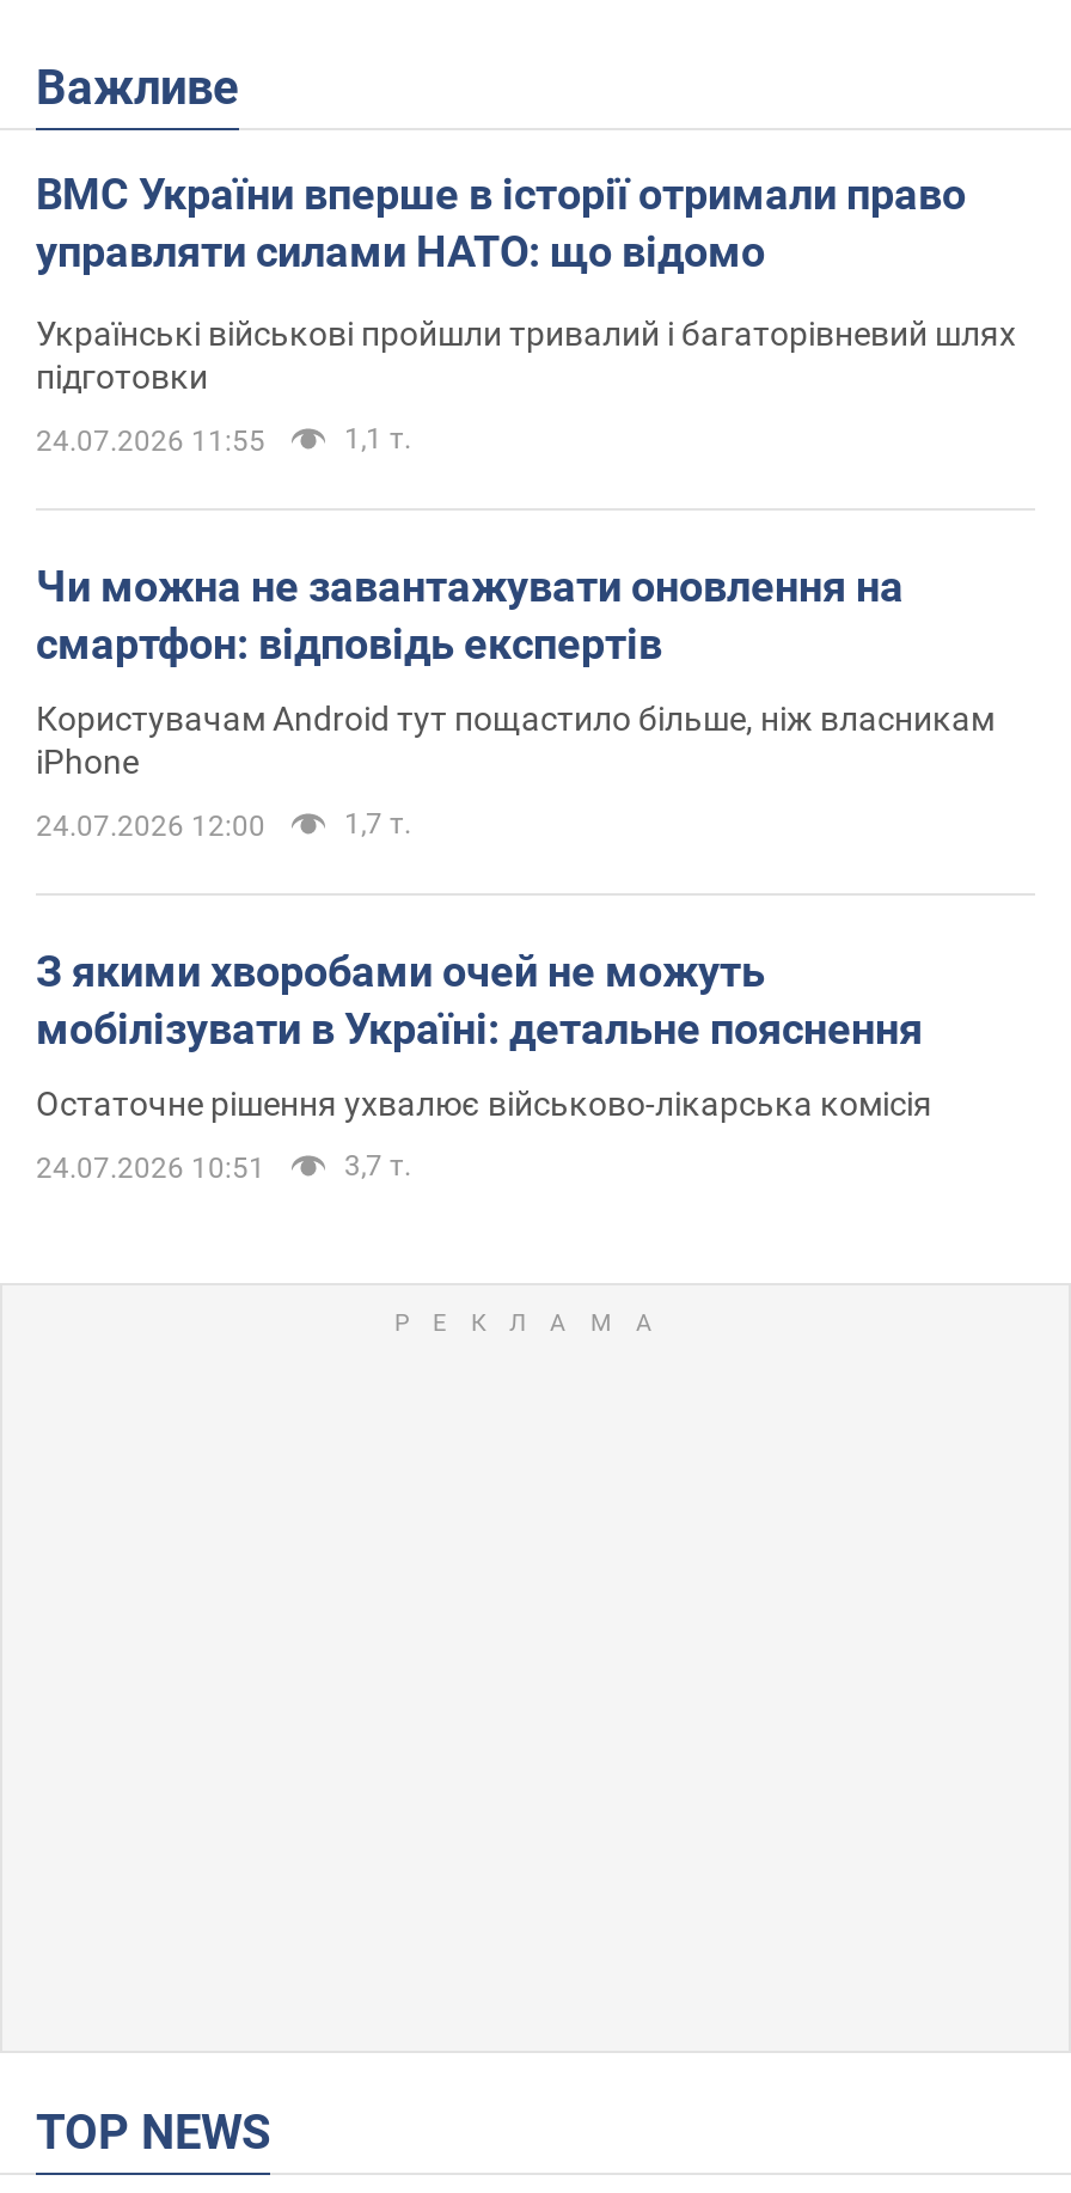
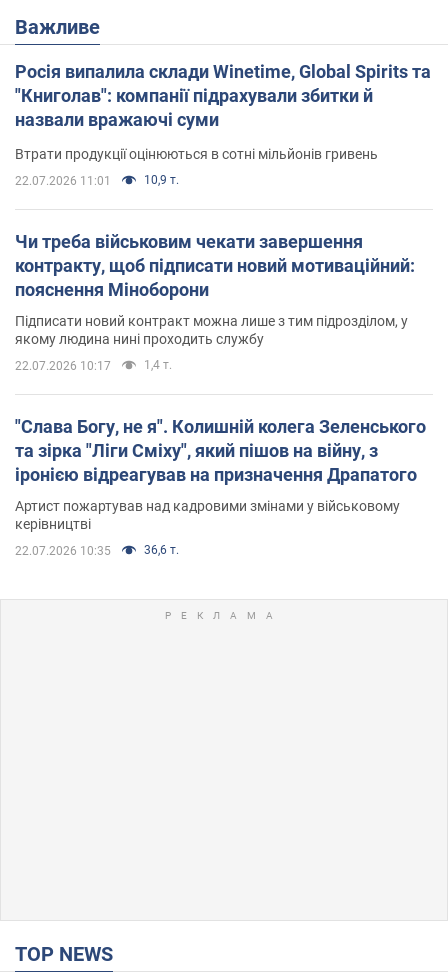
- ВМС України вперше в історії отримали право
- управляти силами НАТО: що відомо
+ Росія випалила склади Winetime, Global Spirits та
+ "Книголав": компанії підрахували збитки й
+ назвали вражаючі суми

- Українські військові пройшли тривалий і багаторівневий шлях
- підготовки
+ Втрати продукції оцінюються в сотні мільйонів гривень

- 24.07.2026 11:55
- 1,1 т.
+ 22.07.2026 11:01
+ 10,9 т.

- Чи можна не завантажувати оновлення на
- смартфон: відповідь експертів
+ Чи треба військовим чекати завершення
+ контракту, щоб підписати новий мотиваційний:
+ пояснення Міноборони

- Користувачам Android тут пощастило більше, ніж власникам
- iPhone
+ Підписати новий контракт можна лише з тим підрозділом, у
+ якому людина нині проходить службу

- 24.07.2026 12:00
- 1,7 т.
+ 22.07.2026 10:17
+ 1,4 т.

- З якими хворобами очей не можуть
- мобілізувати в Україні: детальне пояснення
+ "Слава Богу, не я". Колишній колега Зеленського
+ та зірка "Ліги Сміху", який пішов на війну, з
+ іронією відреагував на призначення Драпатого

- Остаточне рішення ухвалює військово-лікарська комісія
+ Артист пожартував над кадровими змінами у військовому
+ керівництві

- 24.07.2026 10:51
- 3,7 т.
+ 22.07.2026 10:35
+ 36,6 т.
